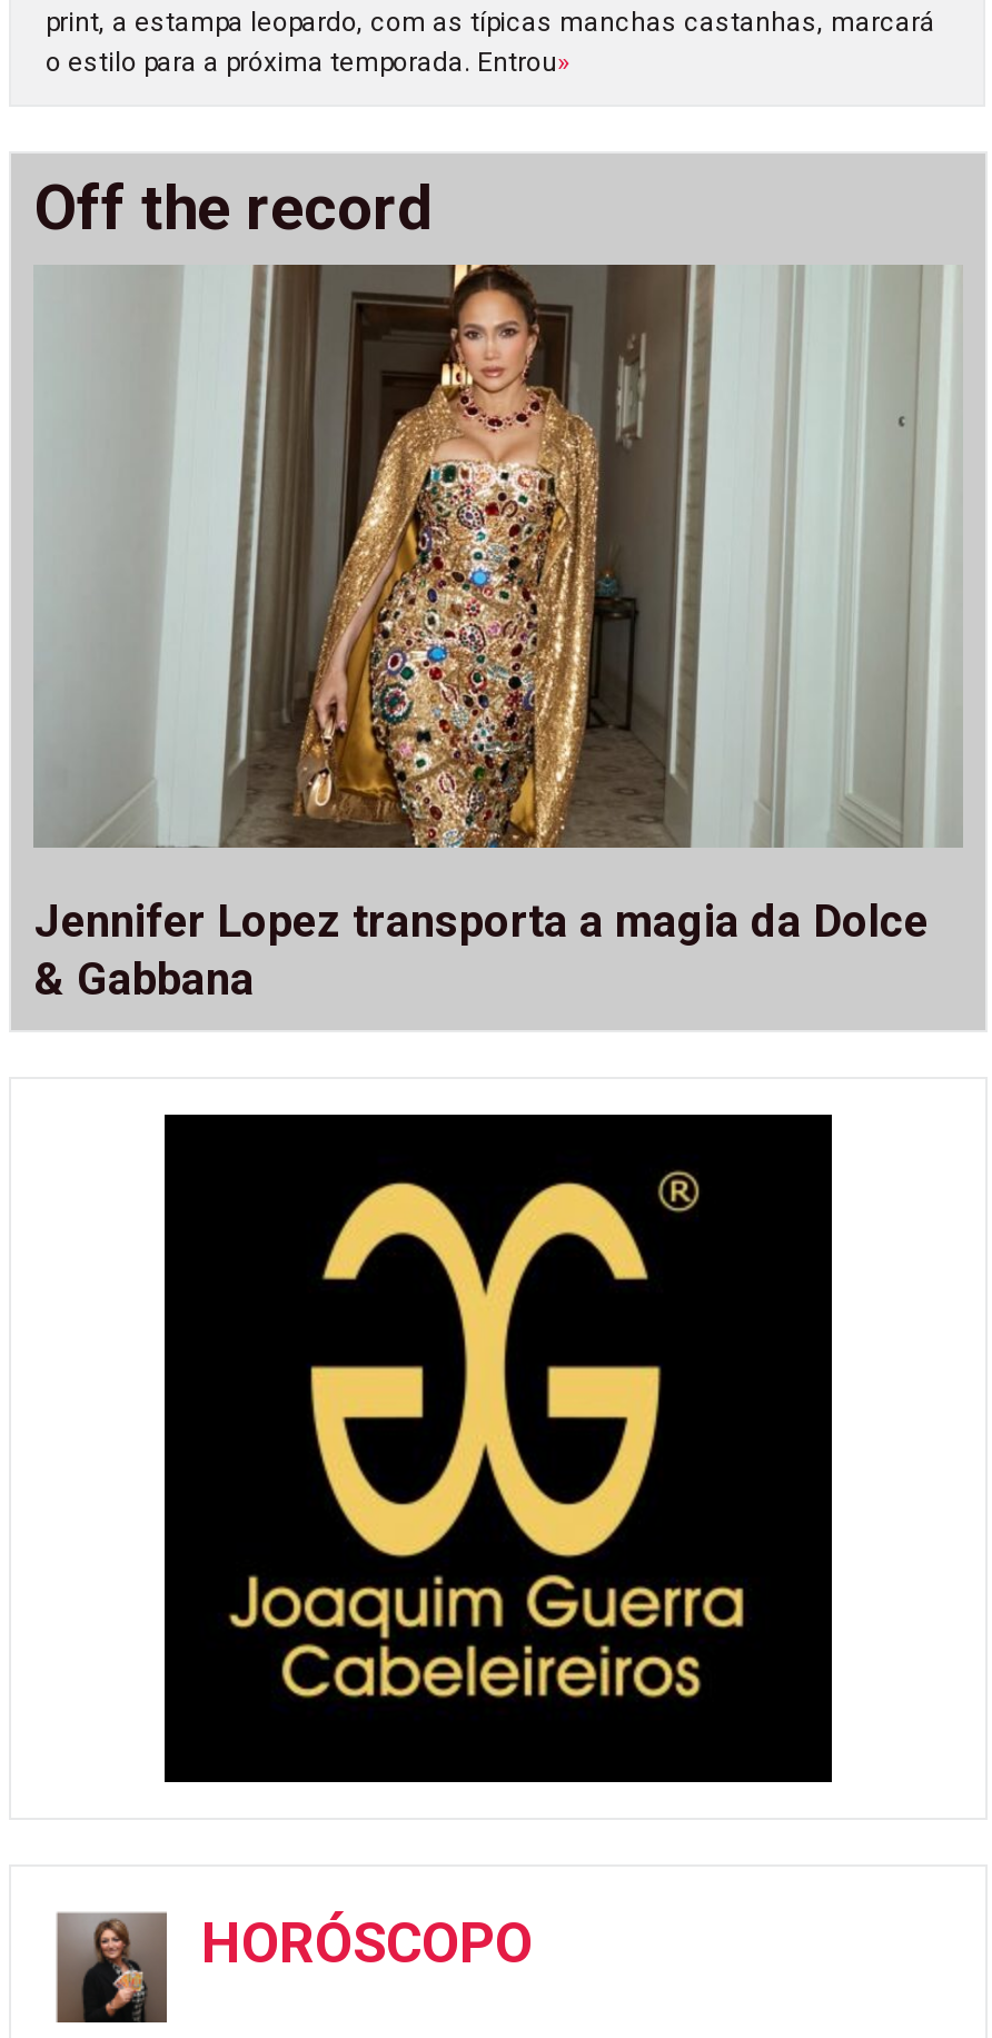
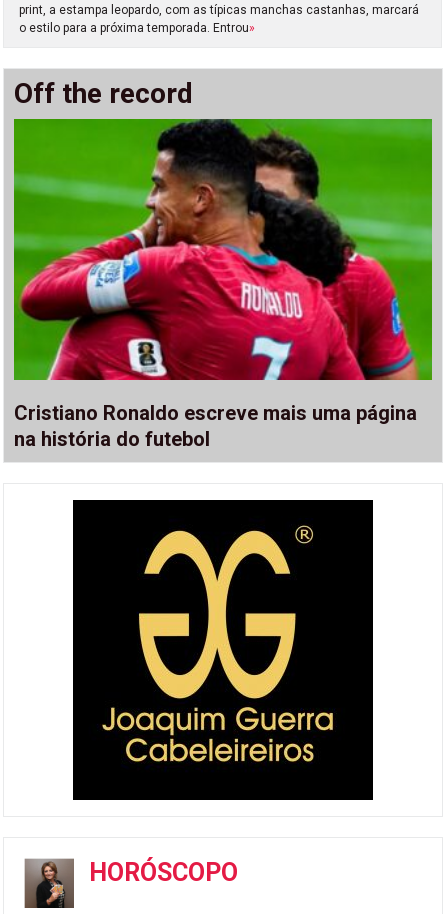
- [image]
- Jennifer Lopez transporta a magia da Dolce
- & Gabbana
+ [image]
+ Cristiano Ronaldo escreve mais uma página
+ na história do futebol
